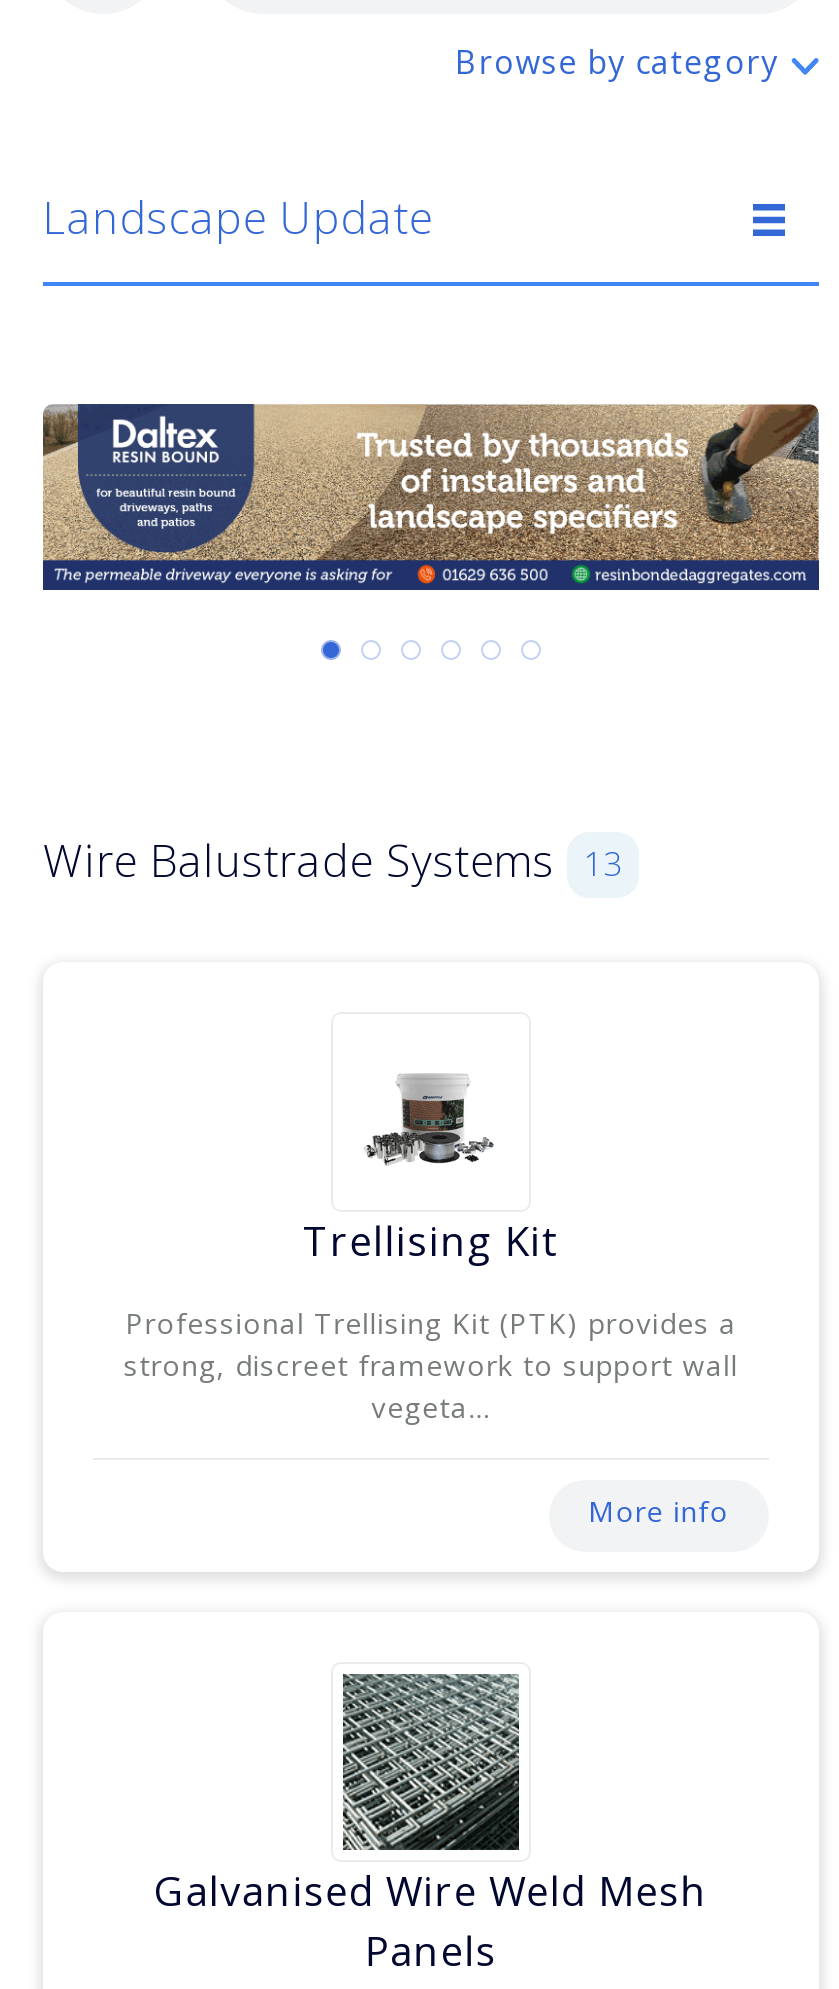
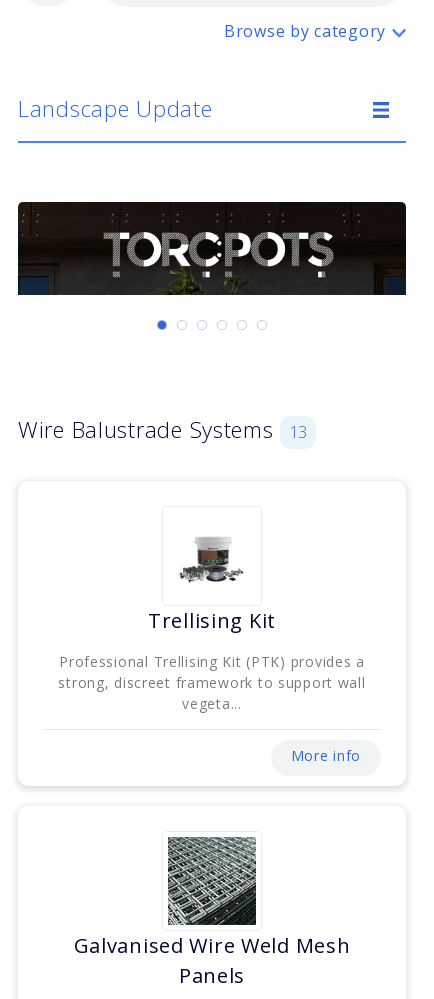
- [image]
+ [image]
